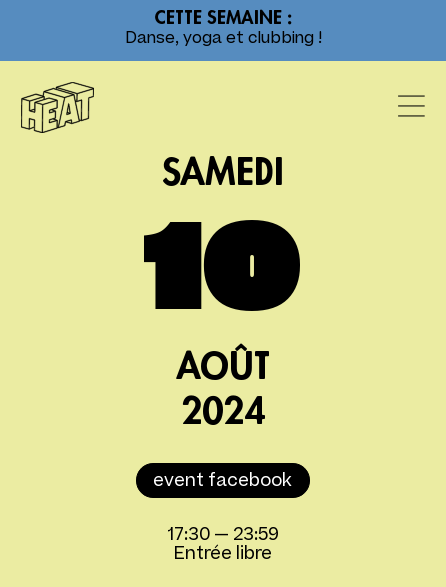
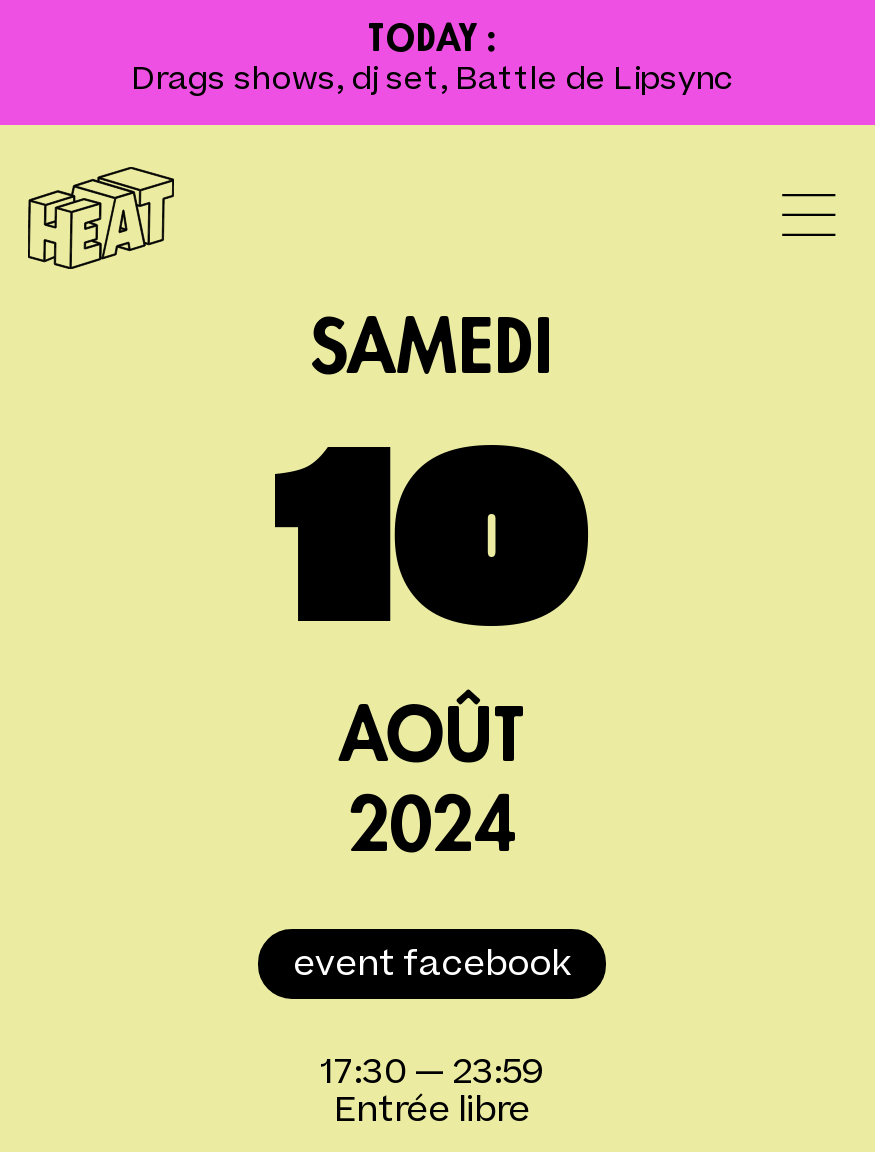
- CETTE SEMAINE :
- Danse, yoga et clubbing !
+ TODAY :
+ Drags shows, dj set, Battle de Lipsync
